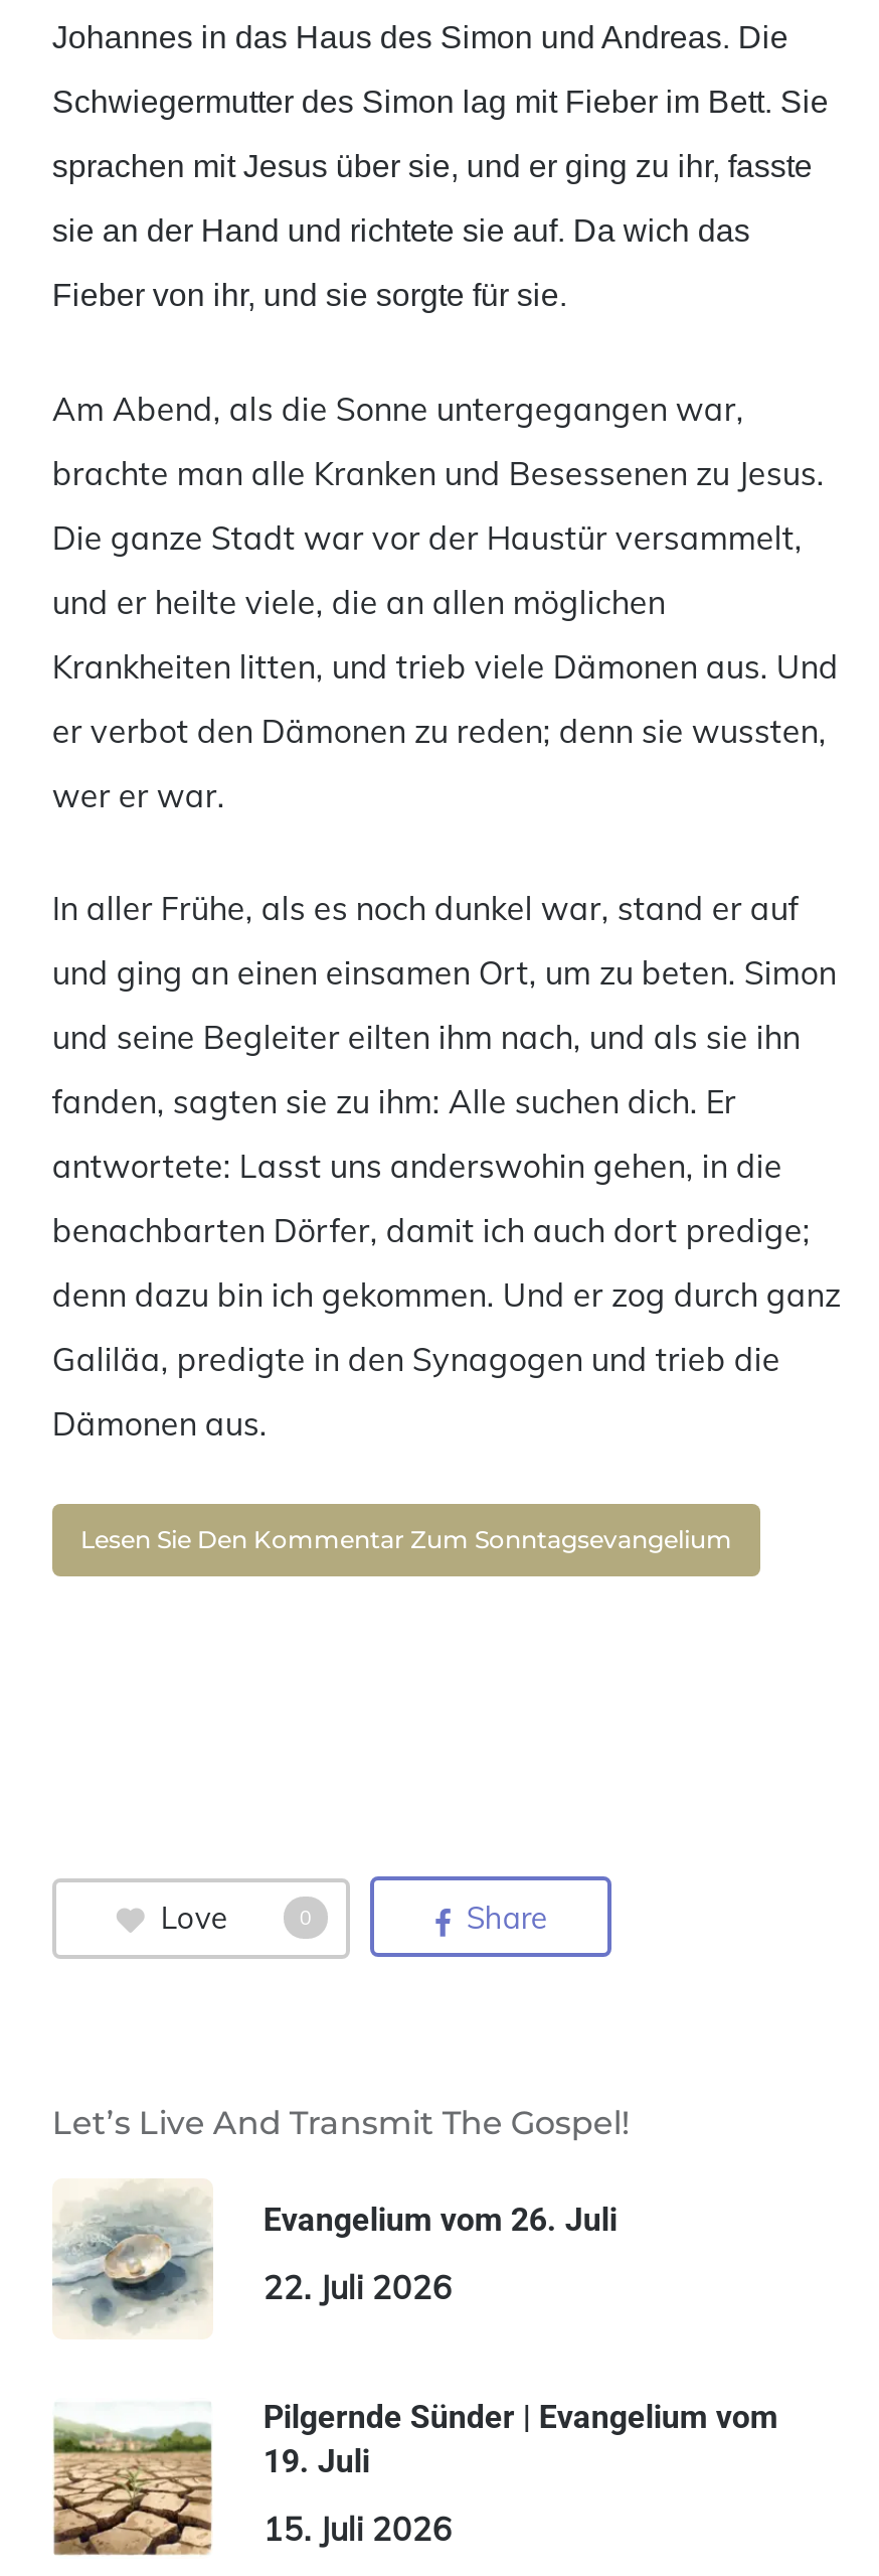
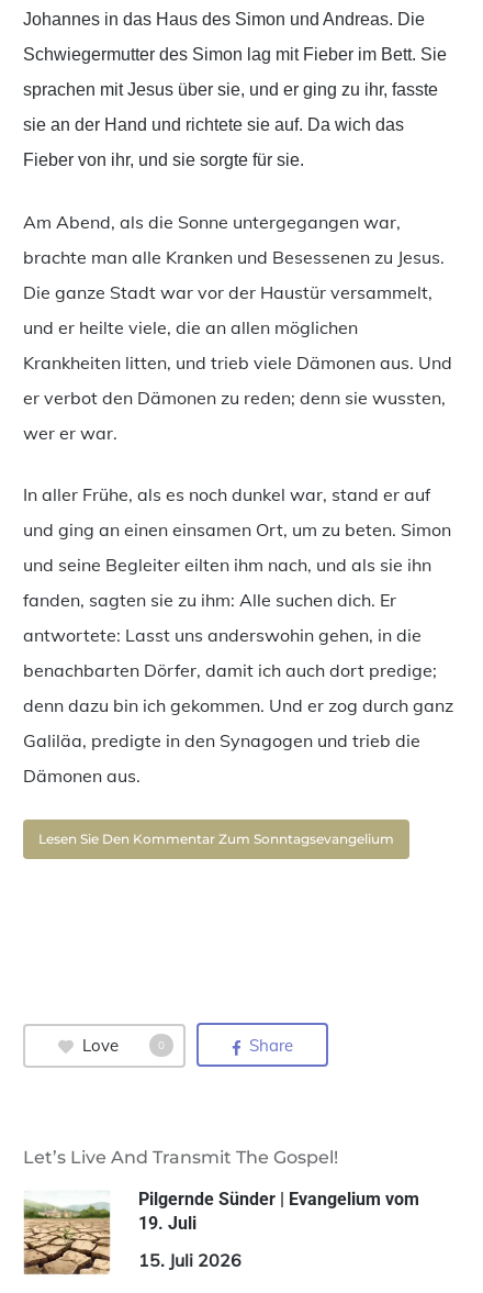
- [image]
- Evangelium vom 26. Juli
- 22. Juli 2026
